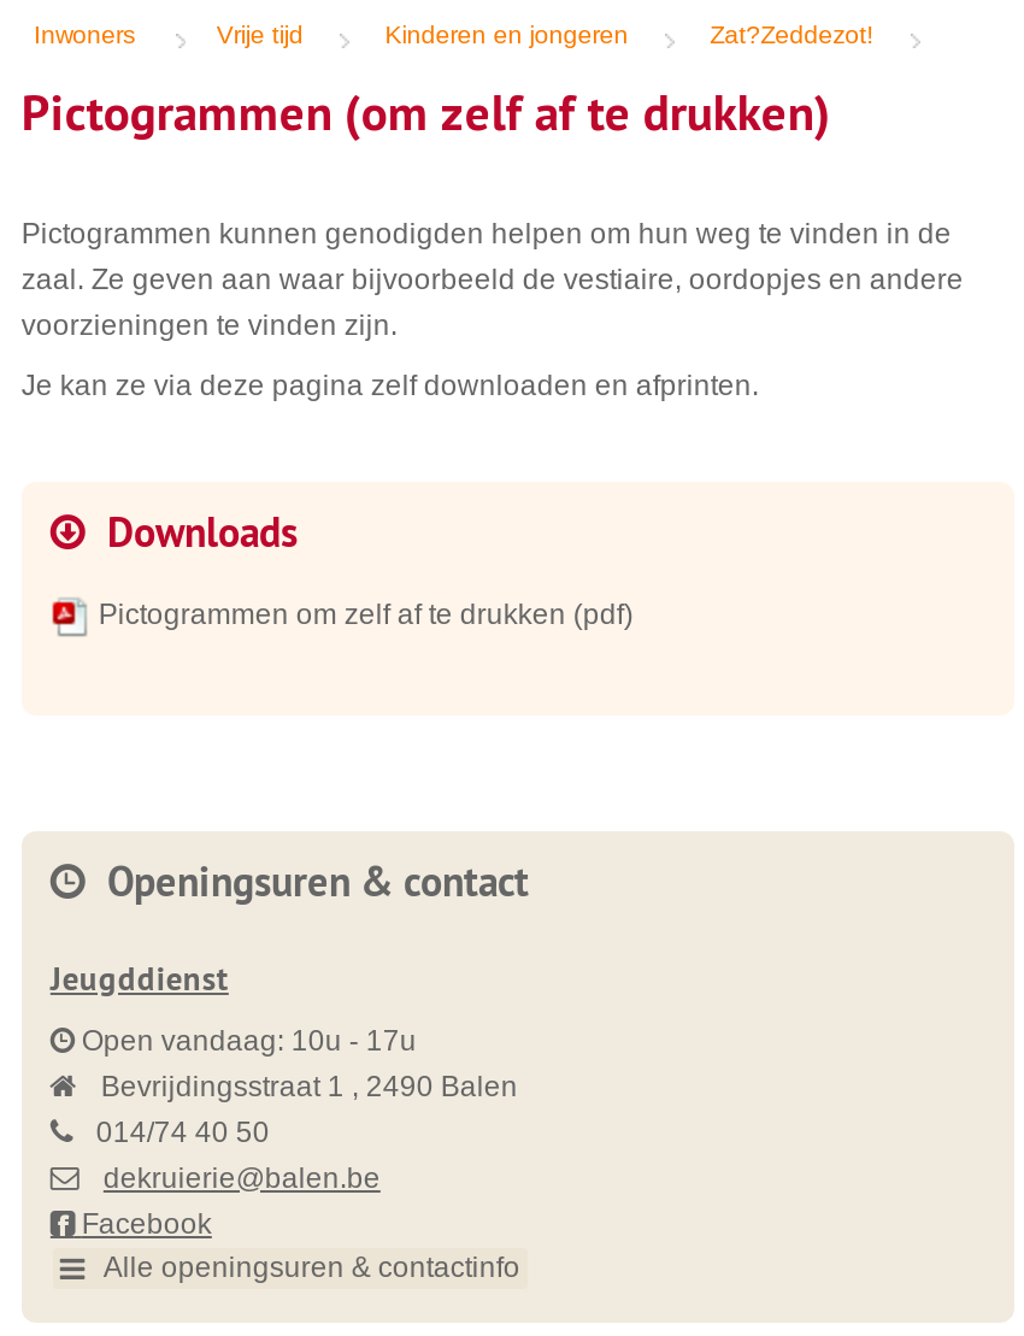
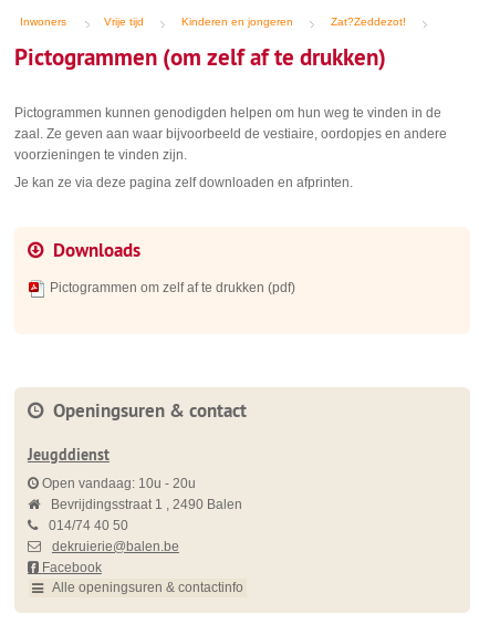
- Open vandaag: 10u - 17u
+ Open vandaag: 10u - 20u
